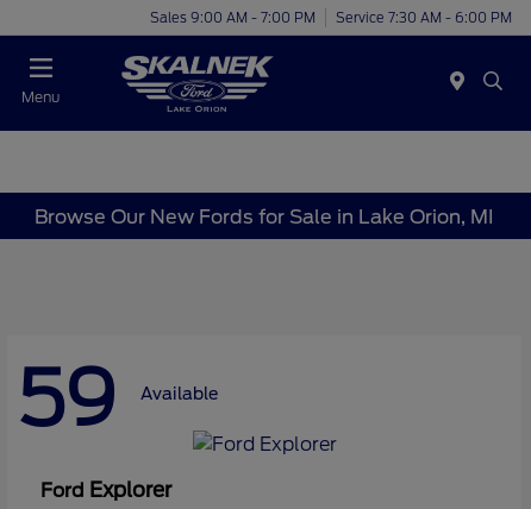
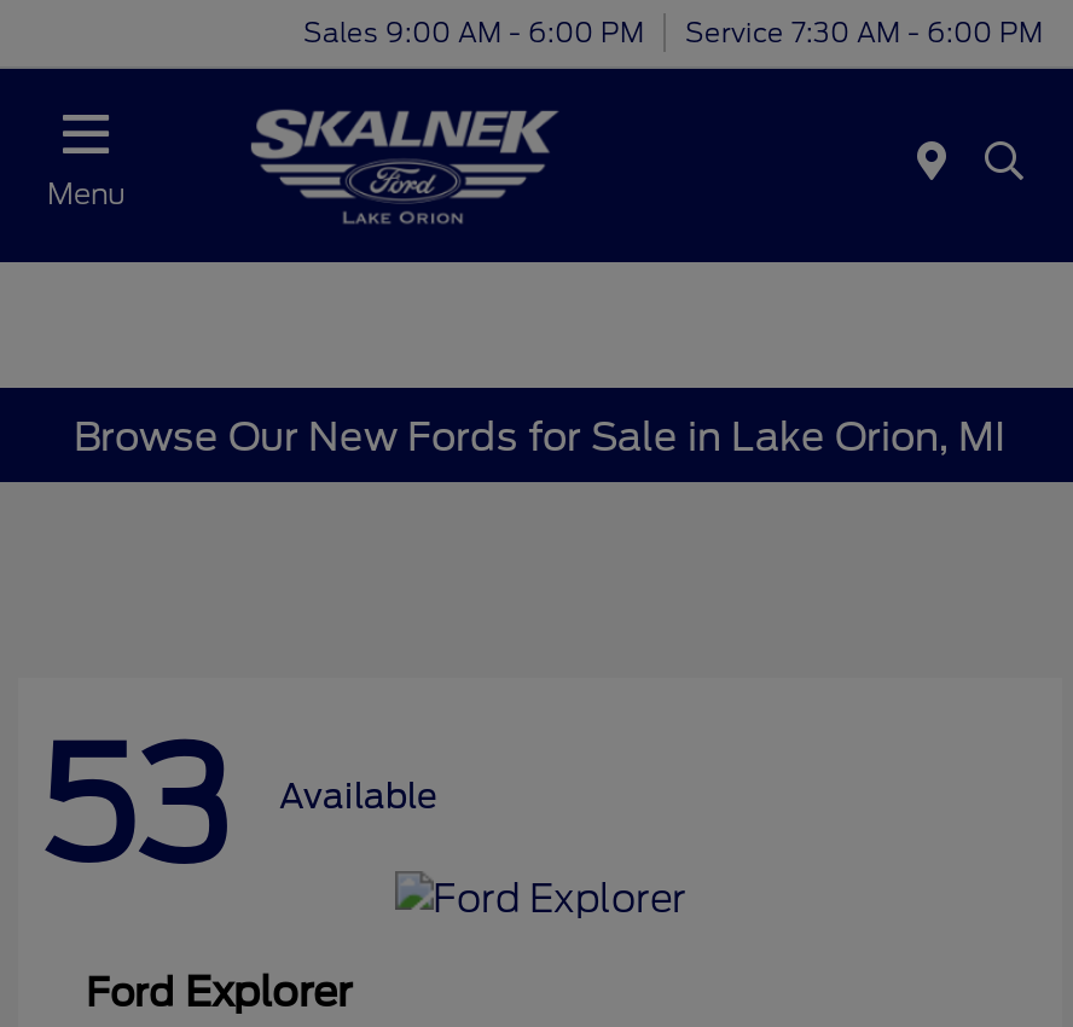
- Sales 9:00 AM - 7:00 PM Service 7:30 AM - 6:00 PM
+ Sales 9:00 AM - 6:00 PM Service 7:30 AM - 6:00 PM

- 59 Available
+ 53 Available
